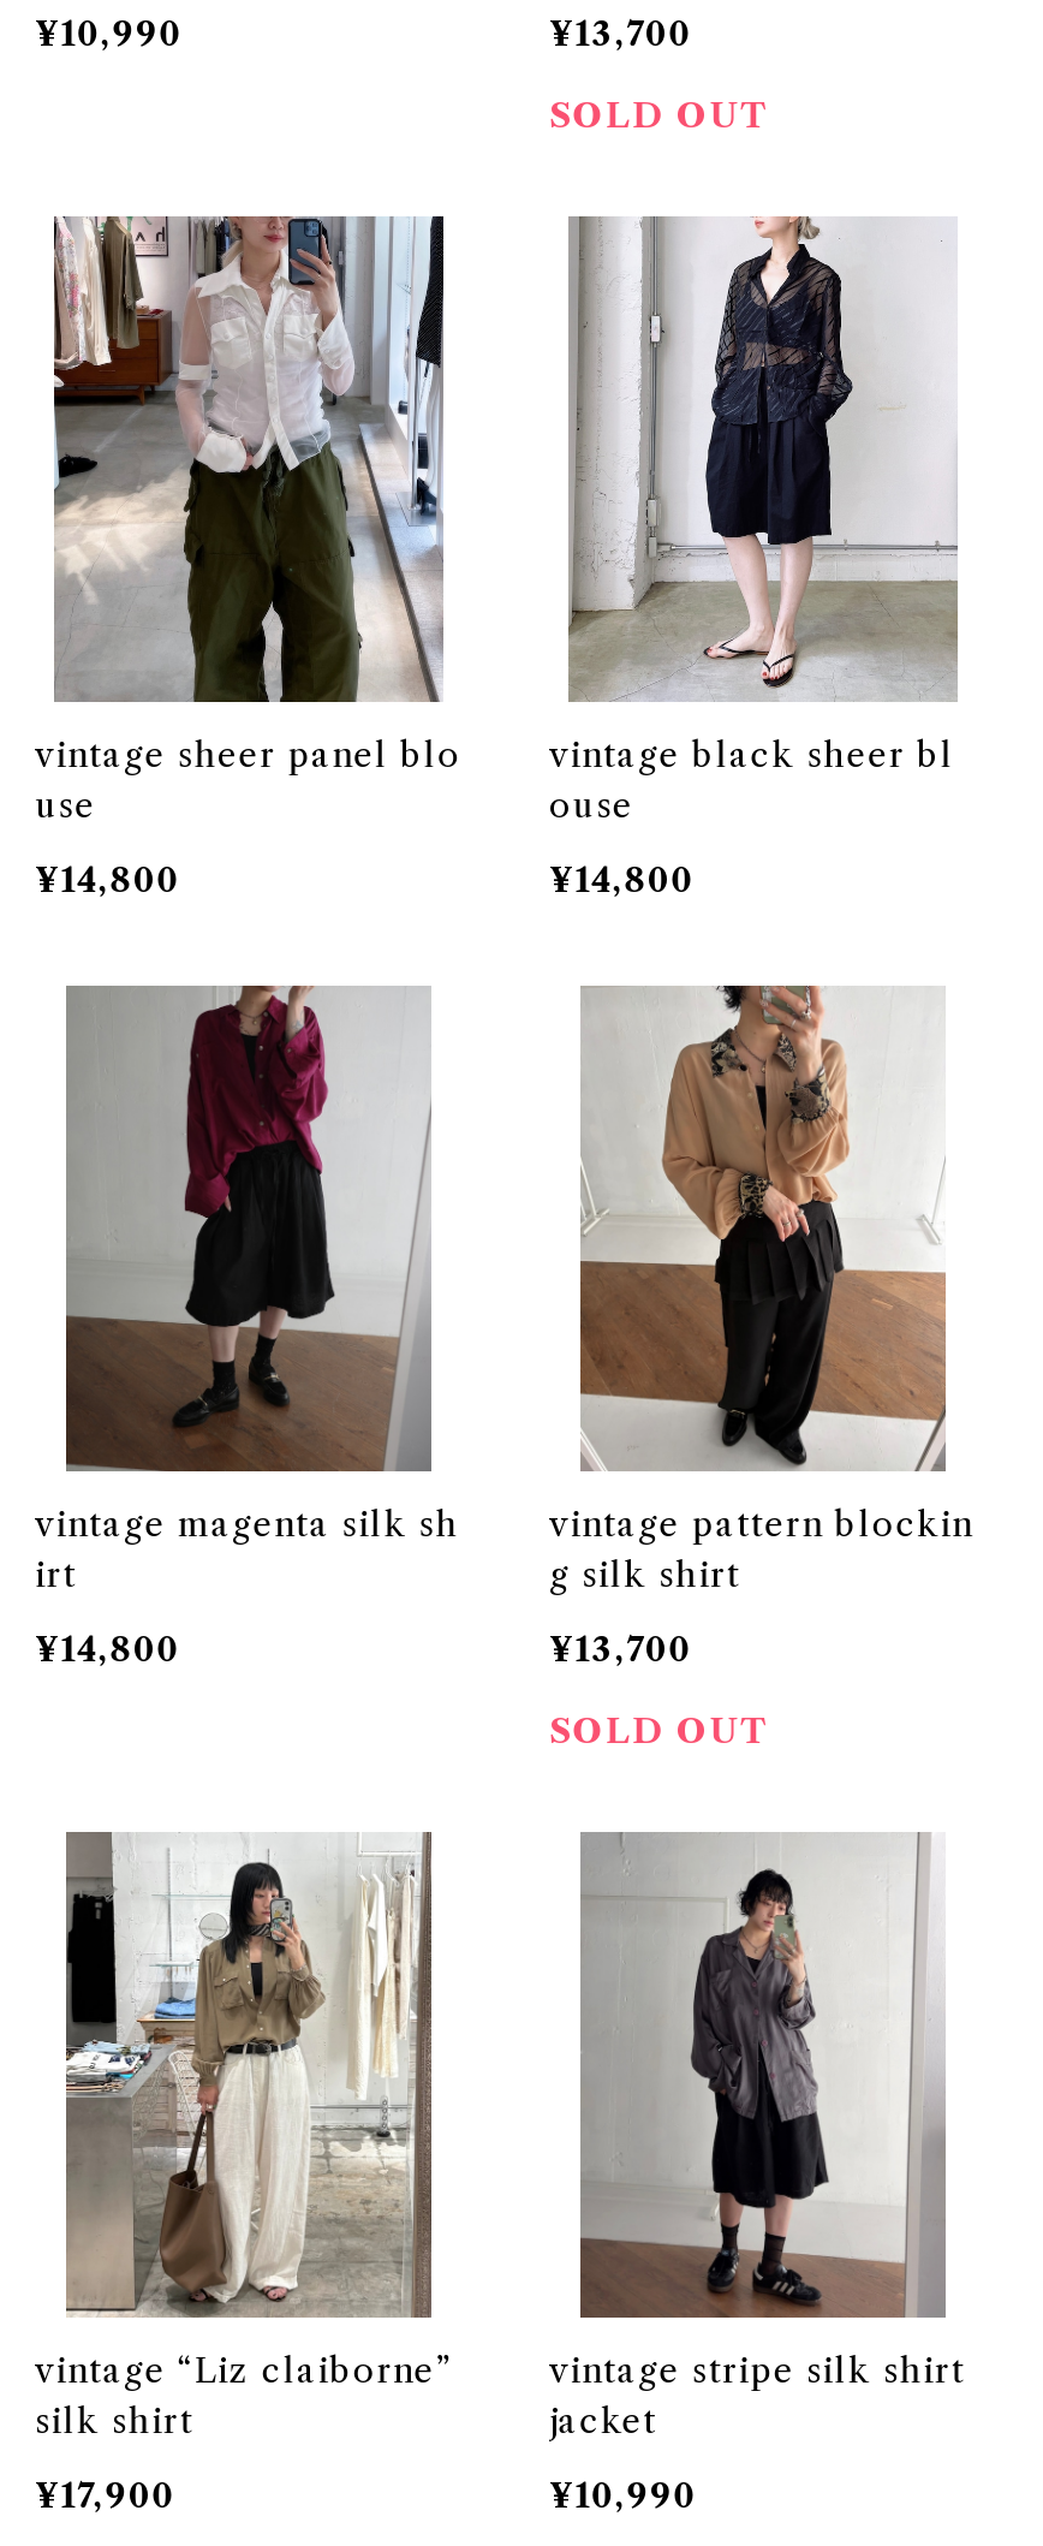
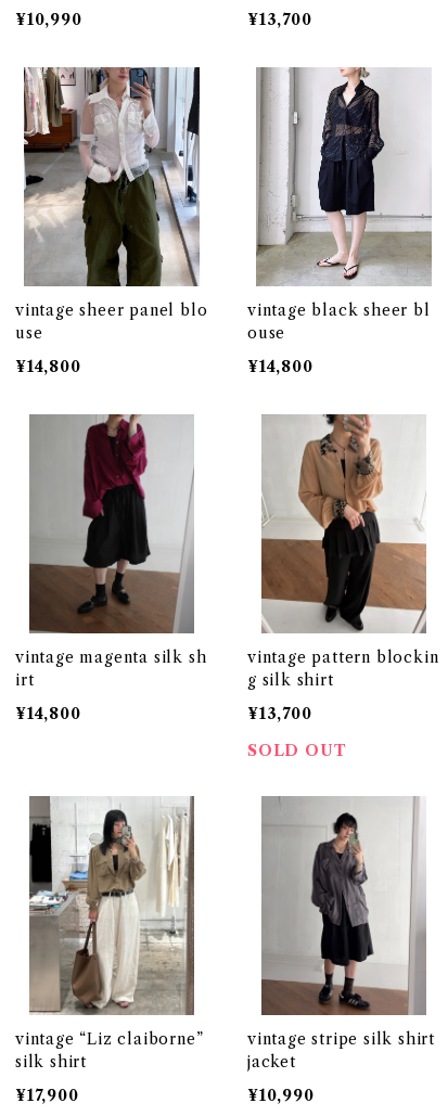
- SOLD OUT
